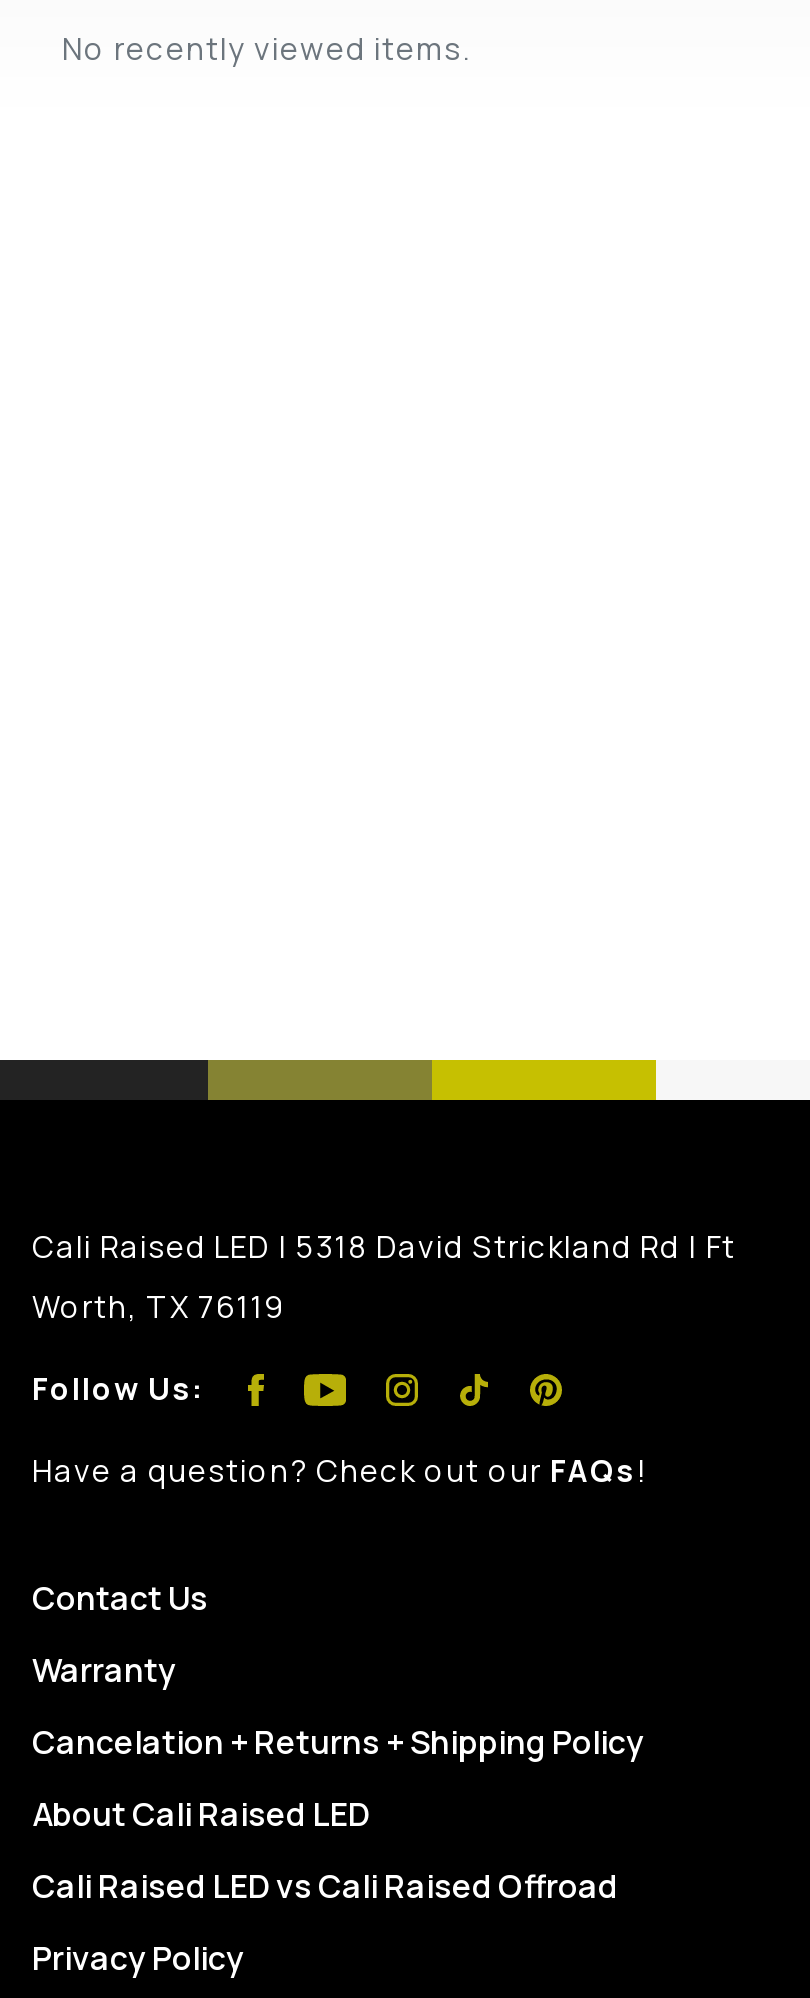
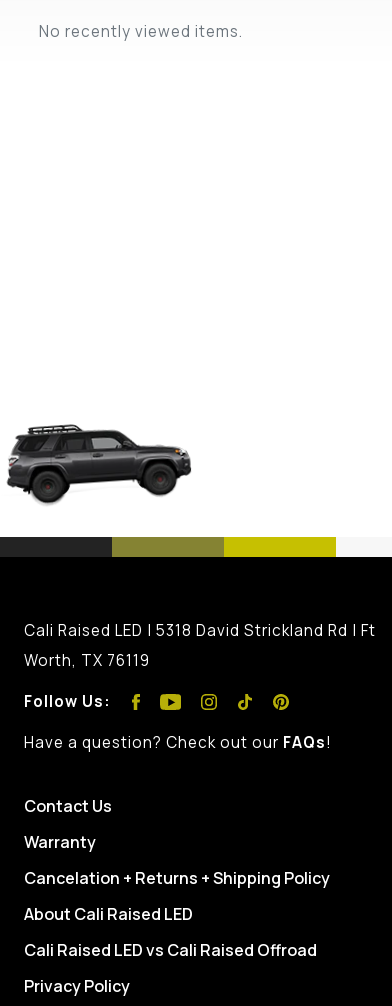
+ [image]
